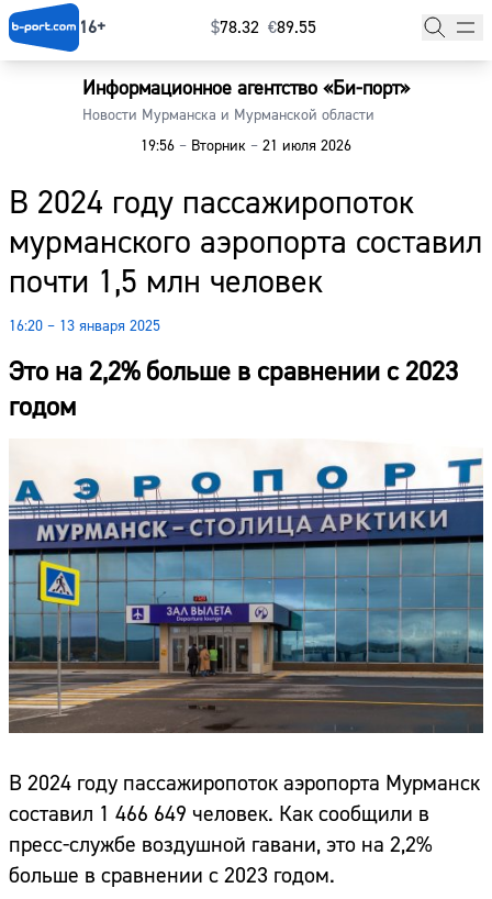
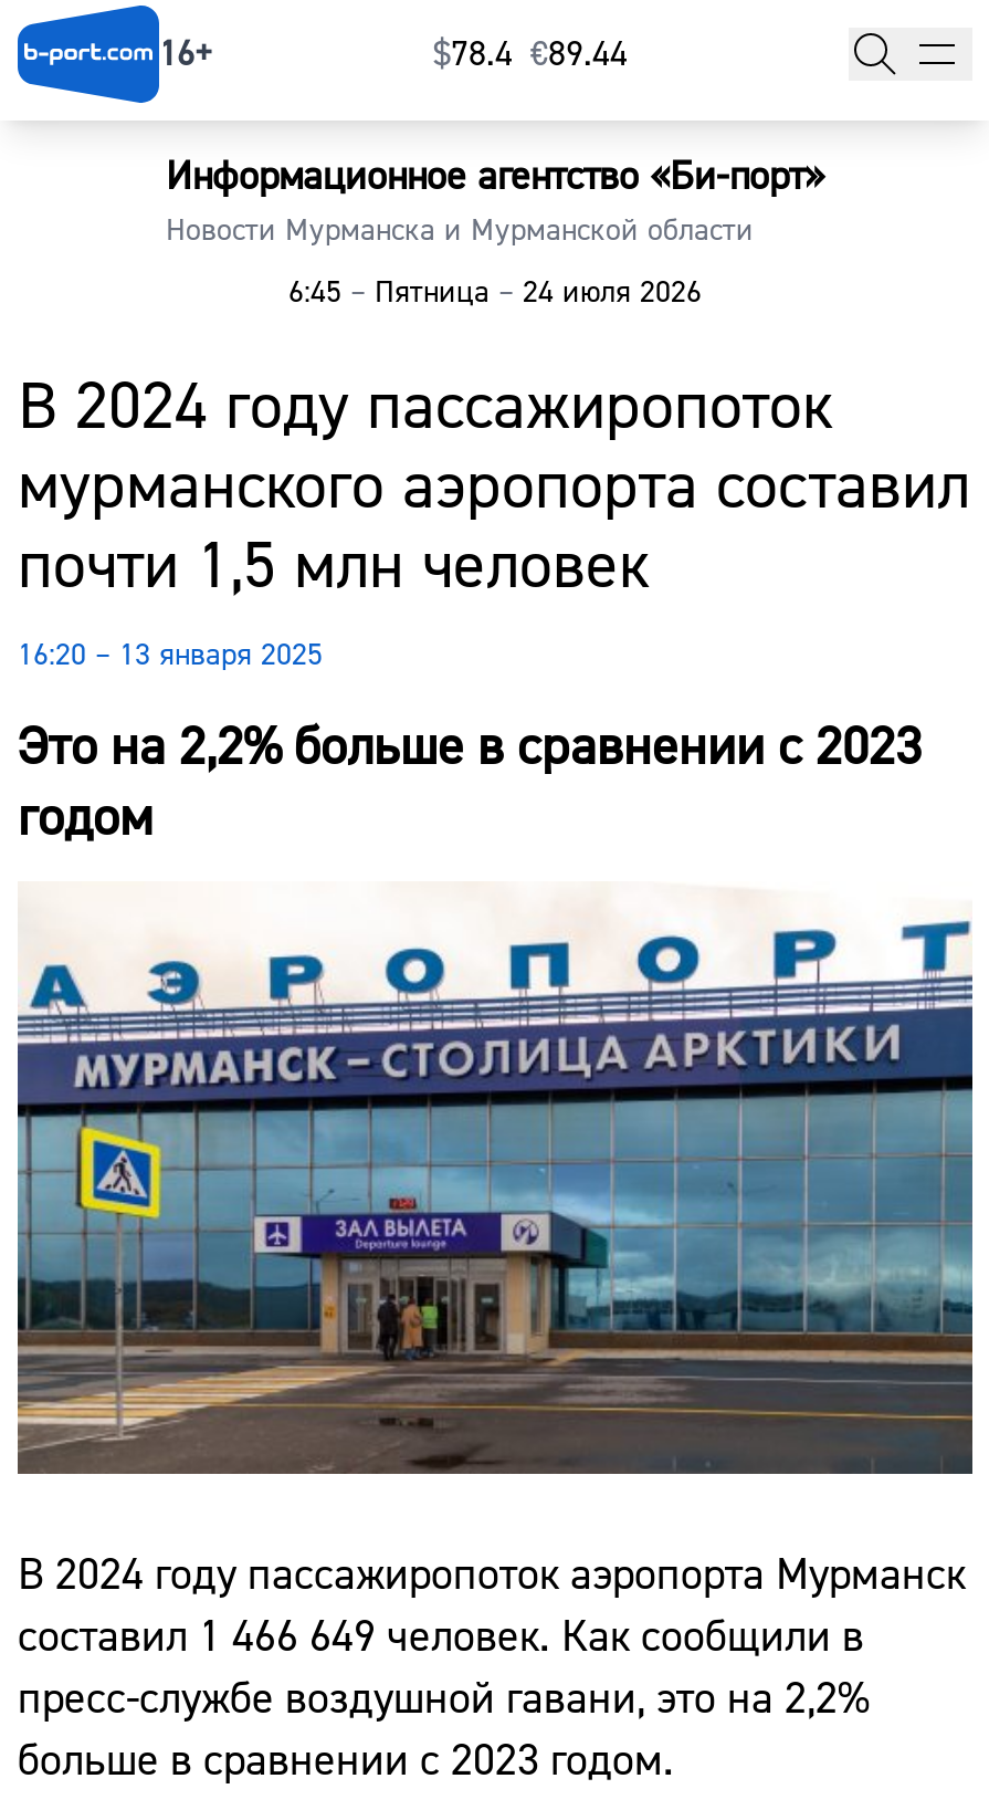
- $78.32 €89.55
+ $78.4 €89.44

- 19:56 – Вторник – 21 июля 2026
+ 6:45 – Пятница – 24 июля 2026
